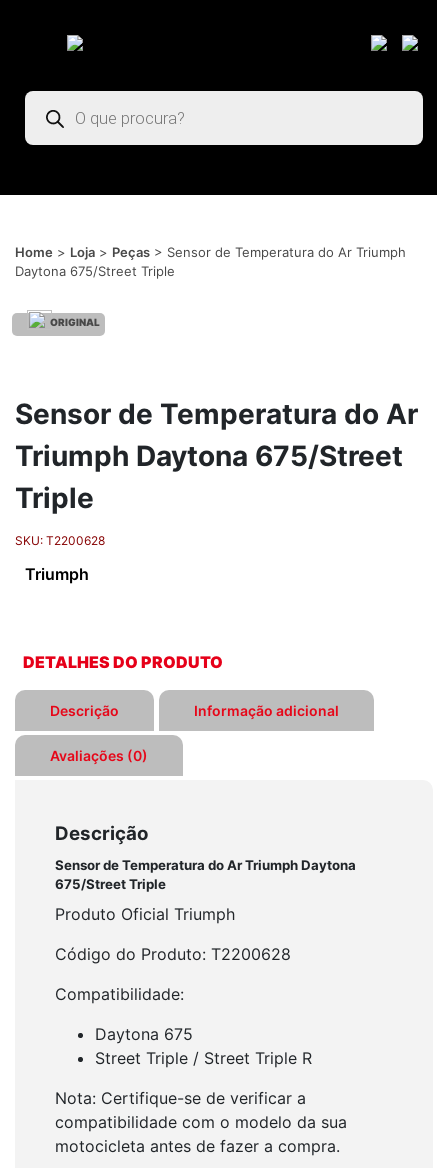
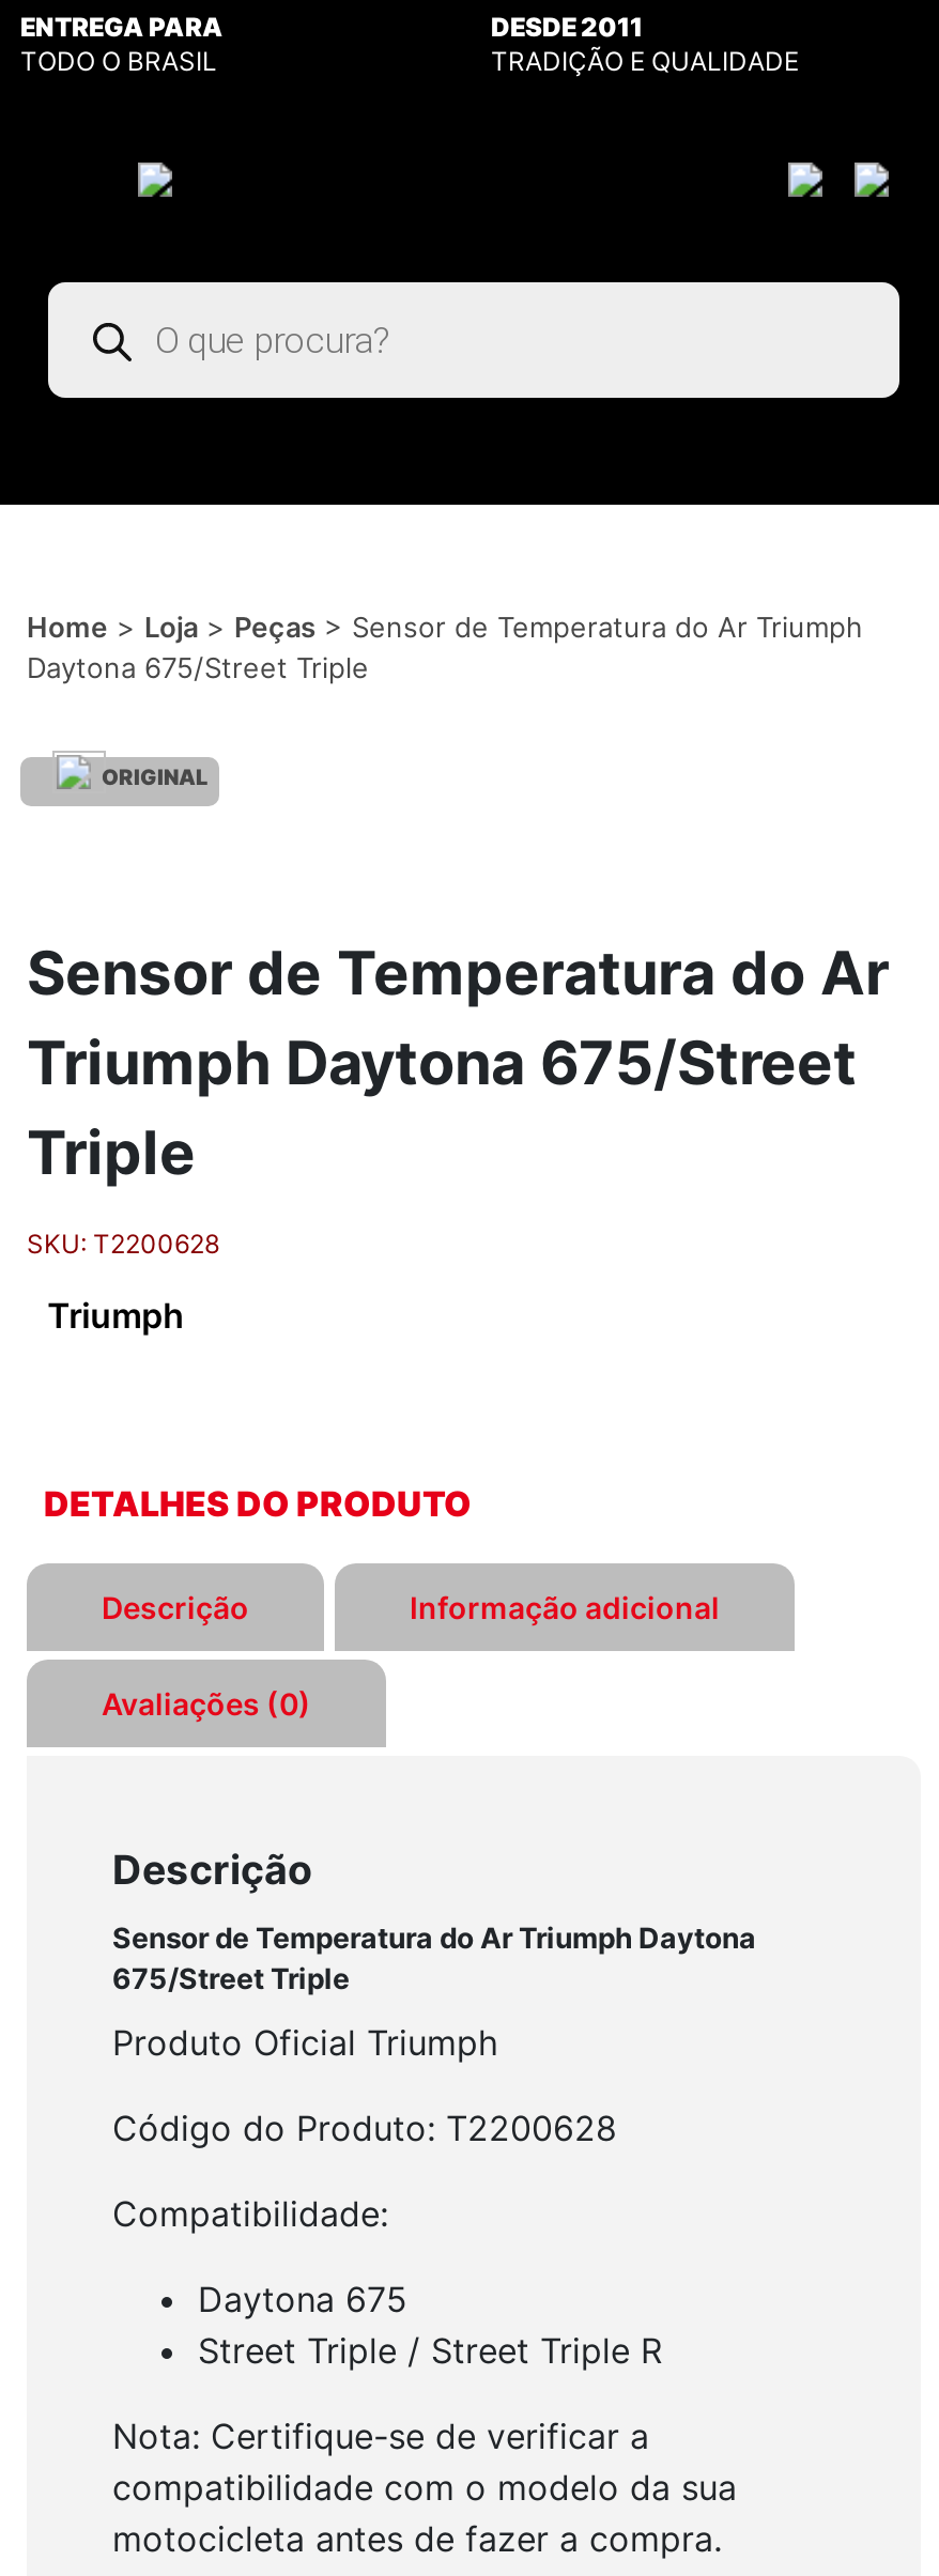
+ ENTREGA PARA
+ TODO O BRASIL

+ DESDE 2011
+ TRADIÇÃO E QUALIDADE
